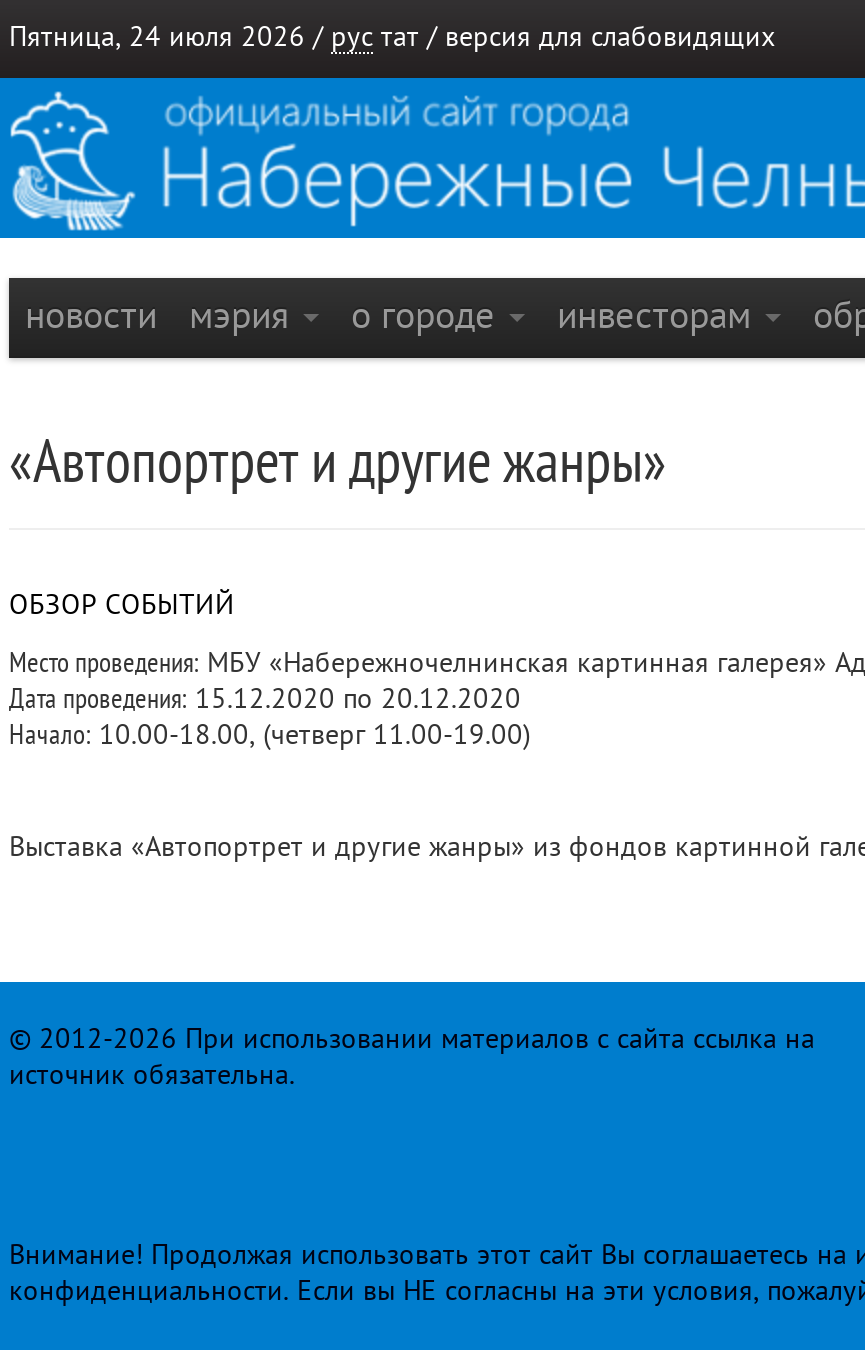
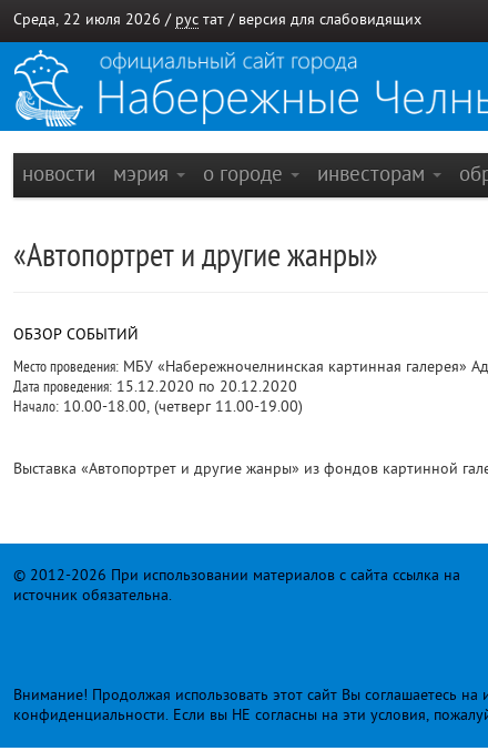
- Пятница, 24 июля 2026 / рус тат / версия для слабовидящих
+ Среда, 22 июля 2026 / рус тат / версия для слабовидящих
